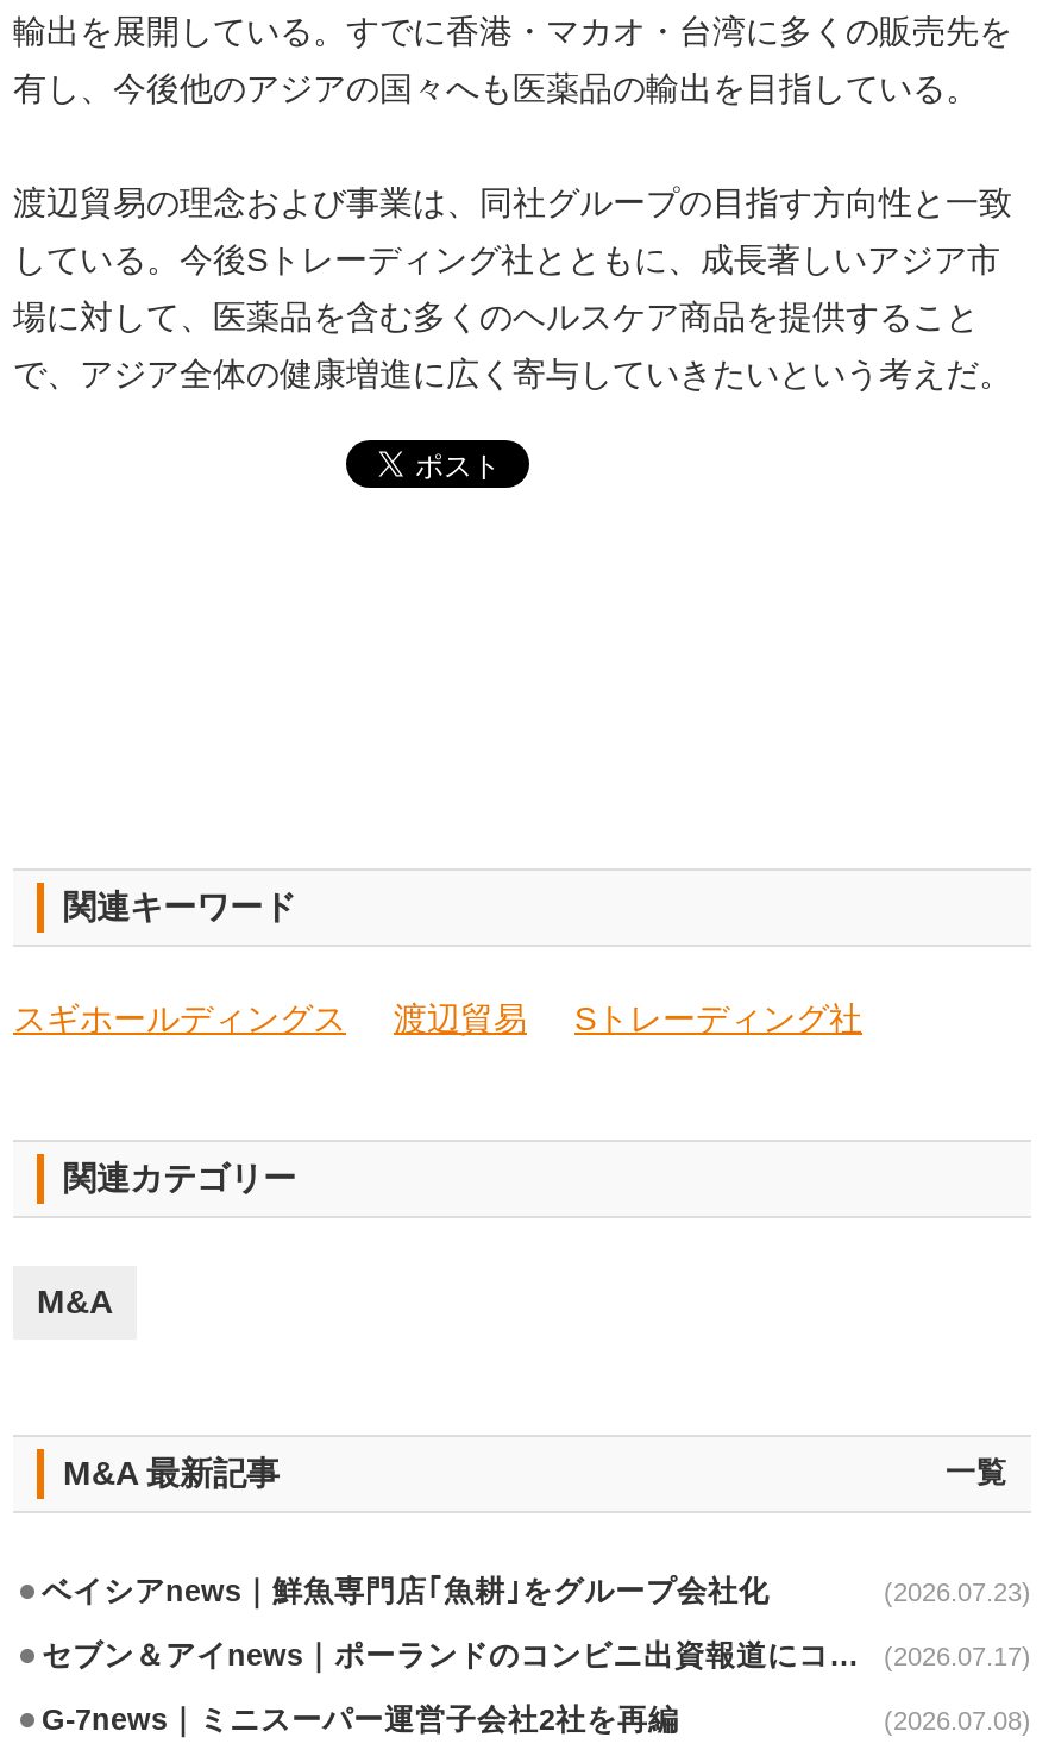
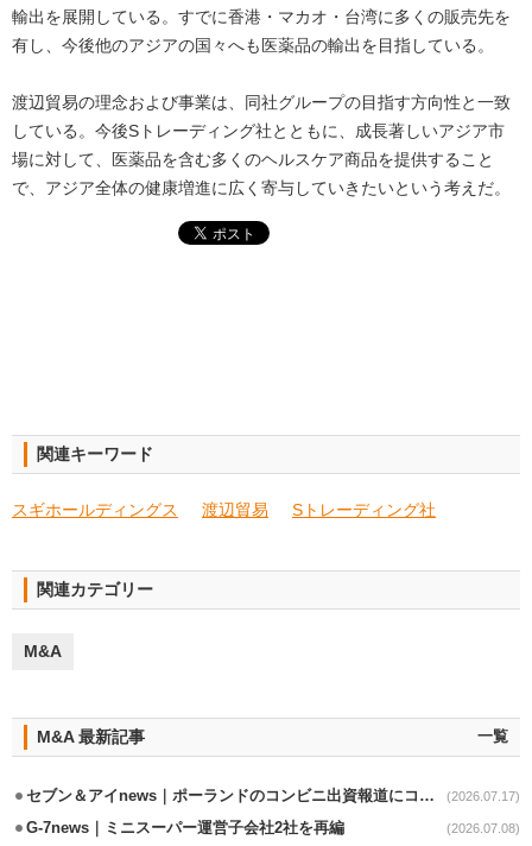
- ベイシアnews｜鮮魚専門店｢魚耕｣をグループ会社化
- (2026.07.23)
